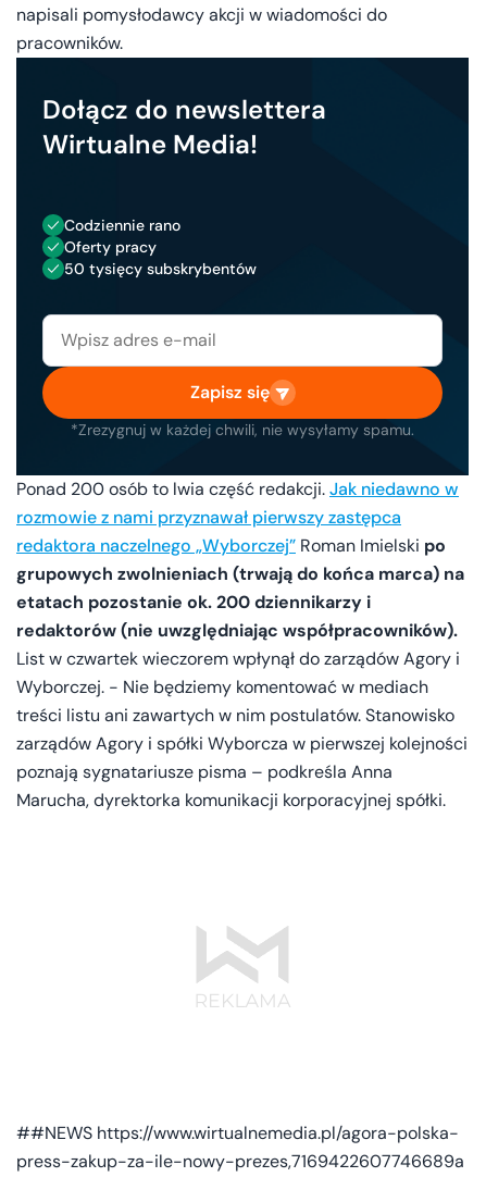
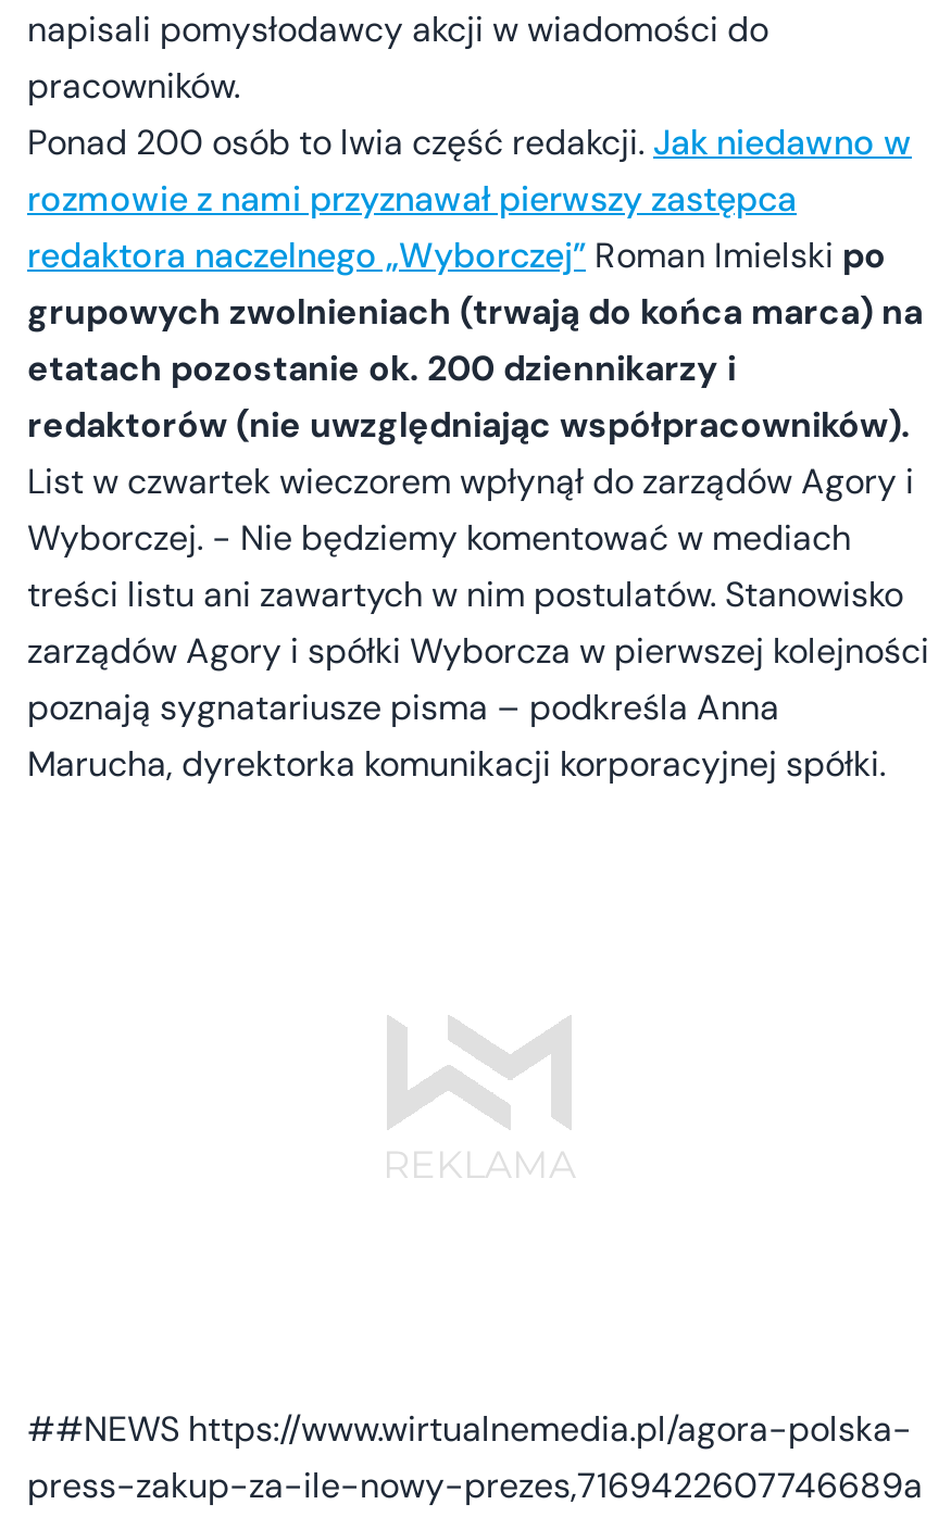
- [image]
- Dołącz do newslettera
- Wirtualne Media!
- Codziennie rano
- Oferty pracy
- 50 tysięcy subskrybentów

- Zapisz się
- *Zrezygnuj w każdej chwili, nie wysyłamy spamu.
